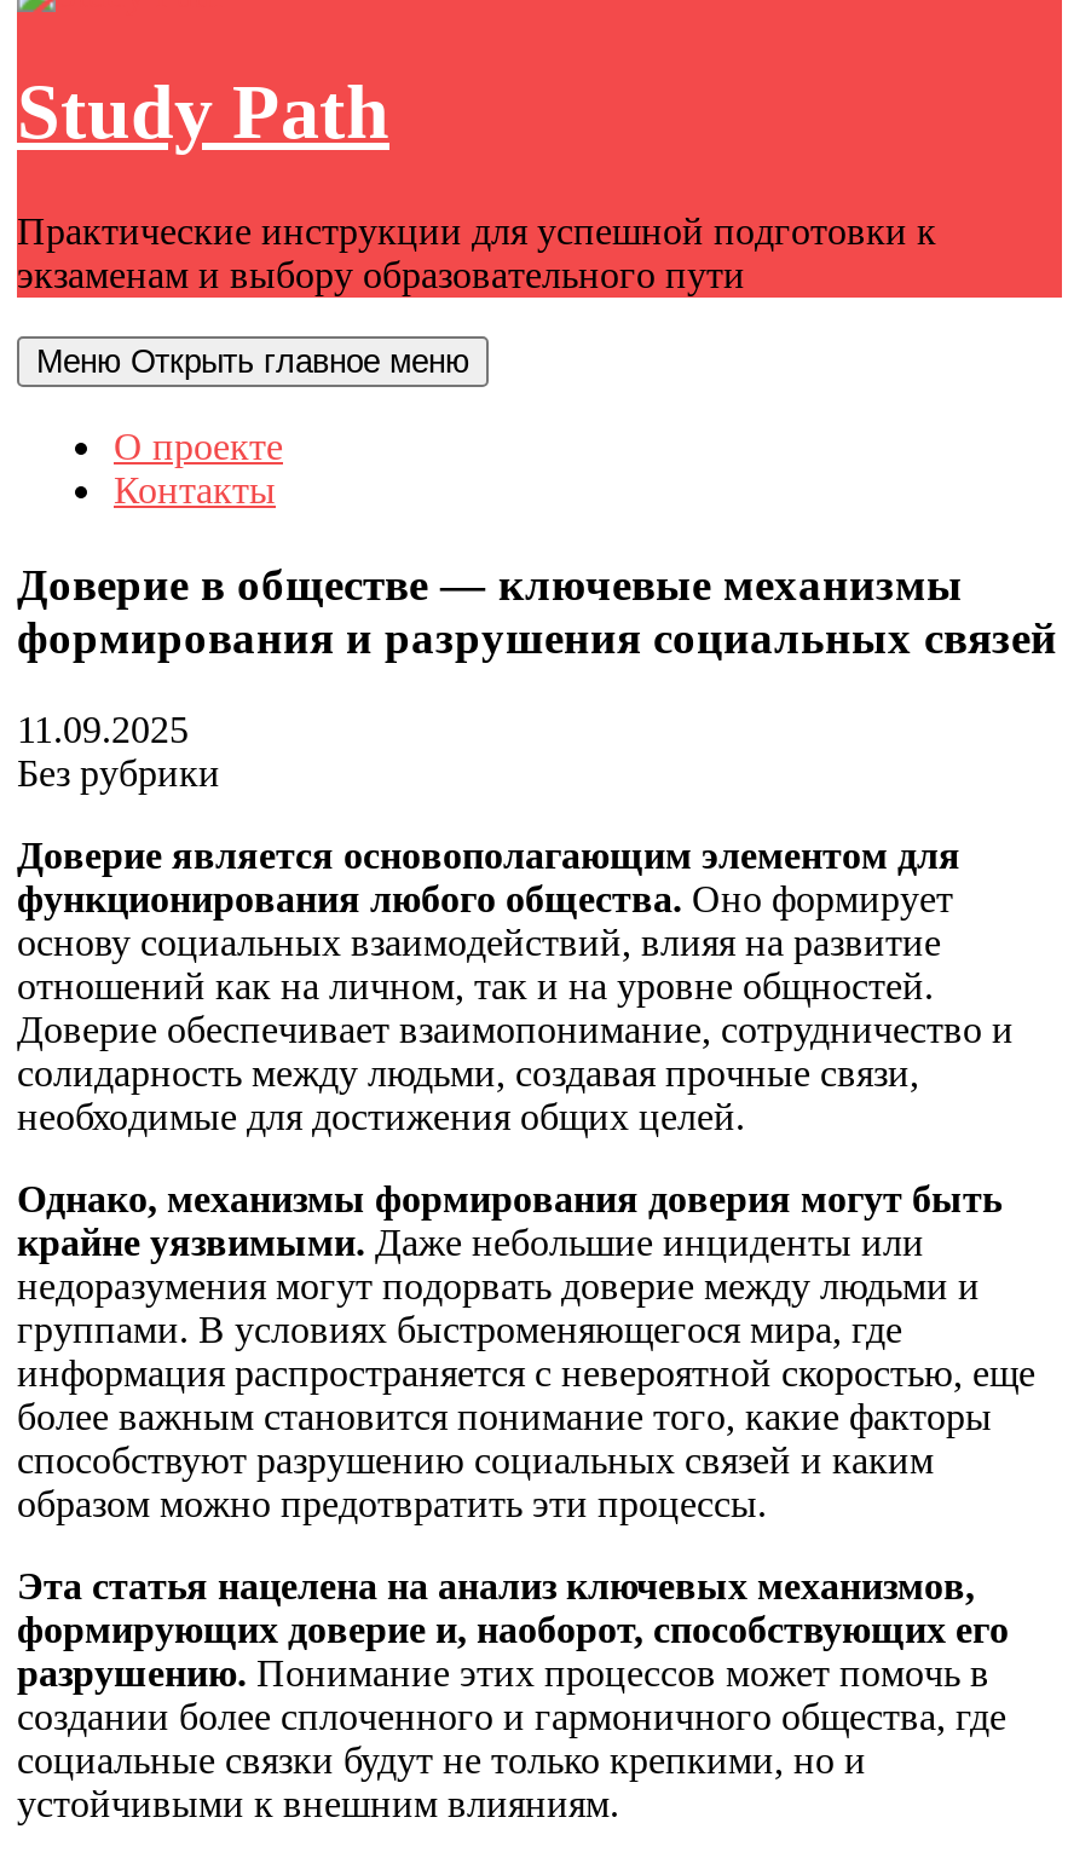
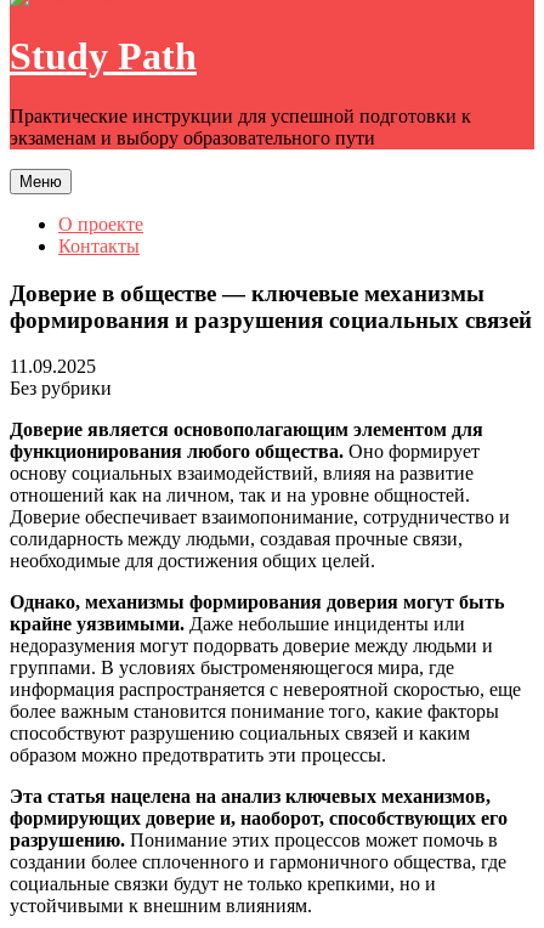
- Меню Открыть главное меню
+ Меню
